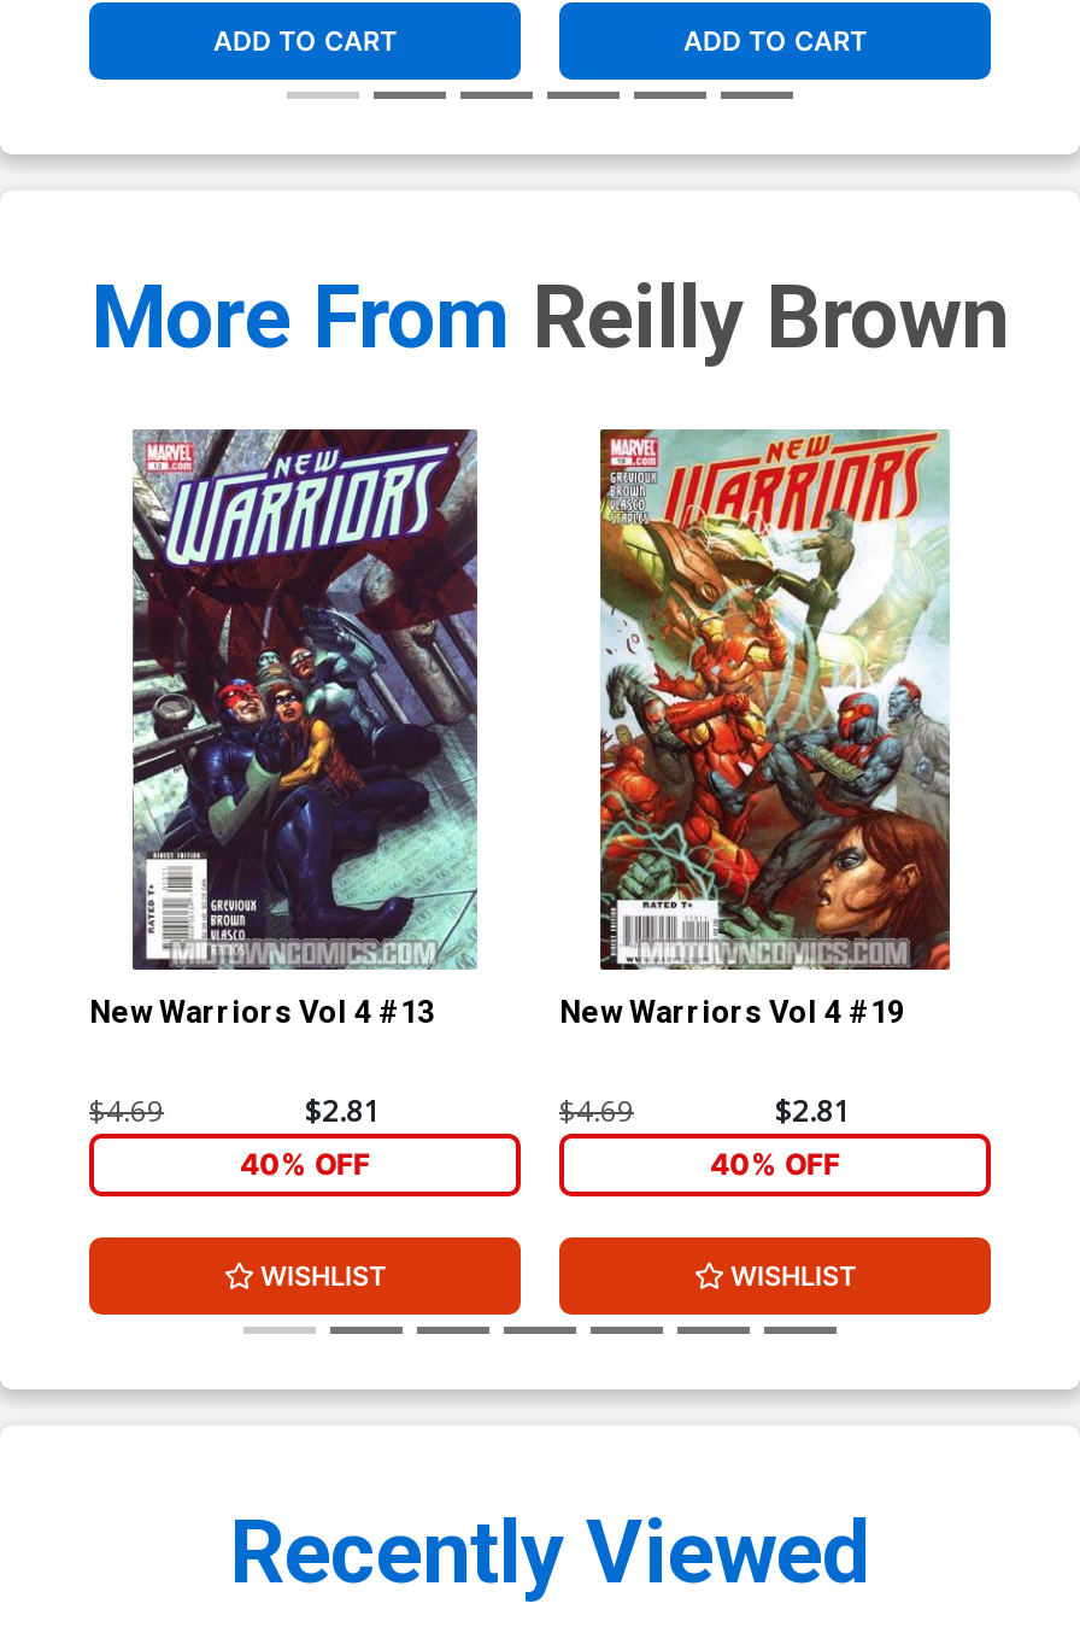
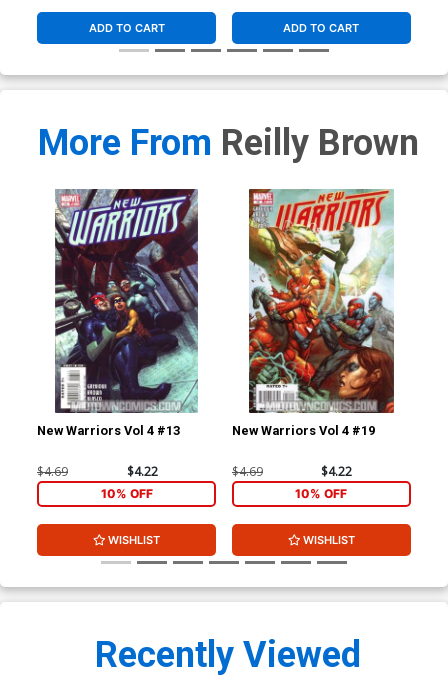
- $2.81
+ $4.22

- $2.81
+ $4.22

- 40% OFF
+ 10% OFF

- 40% OFF
+ 10% OFF
